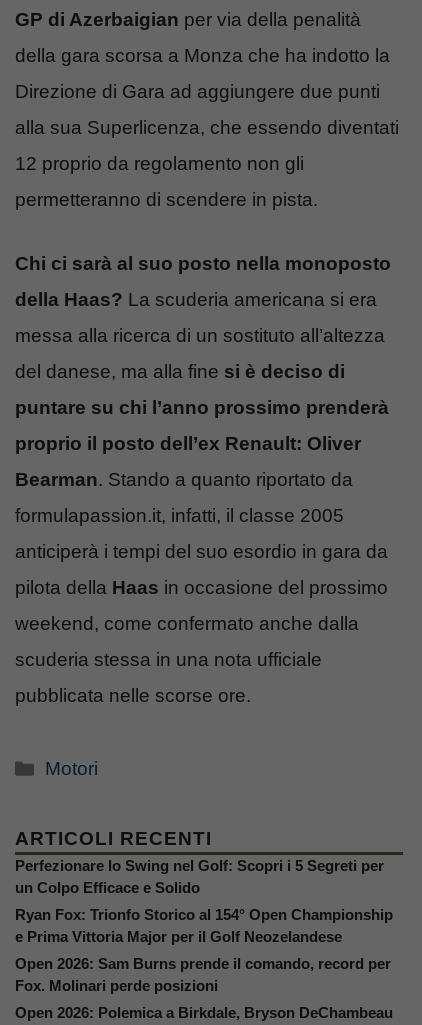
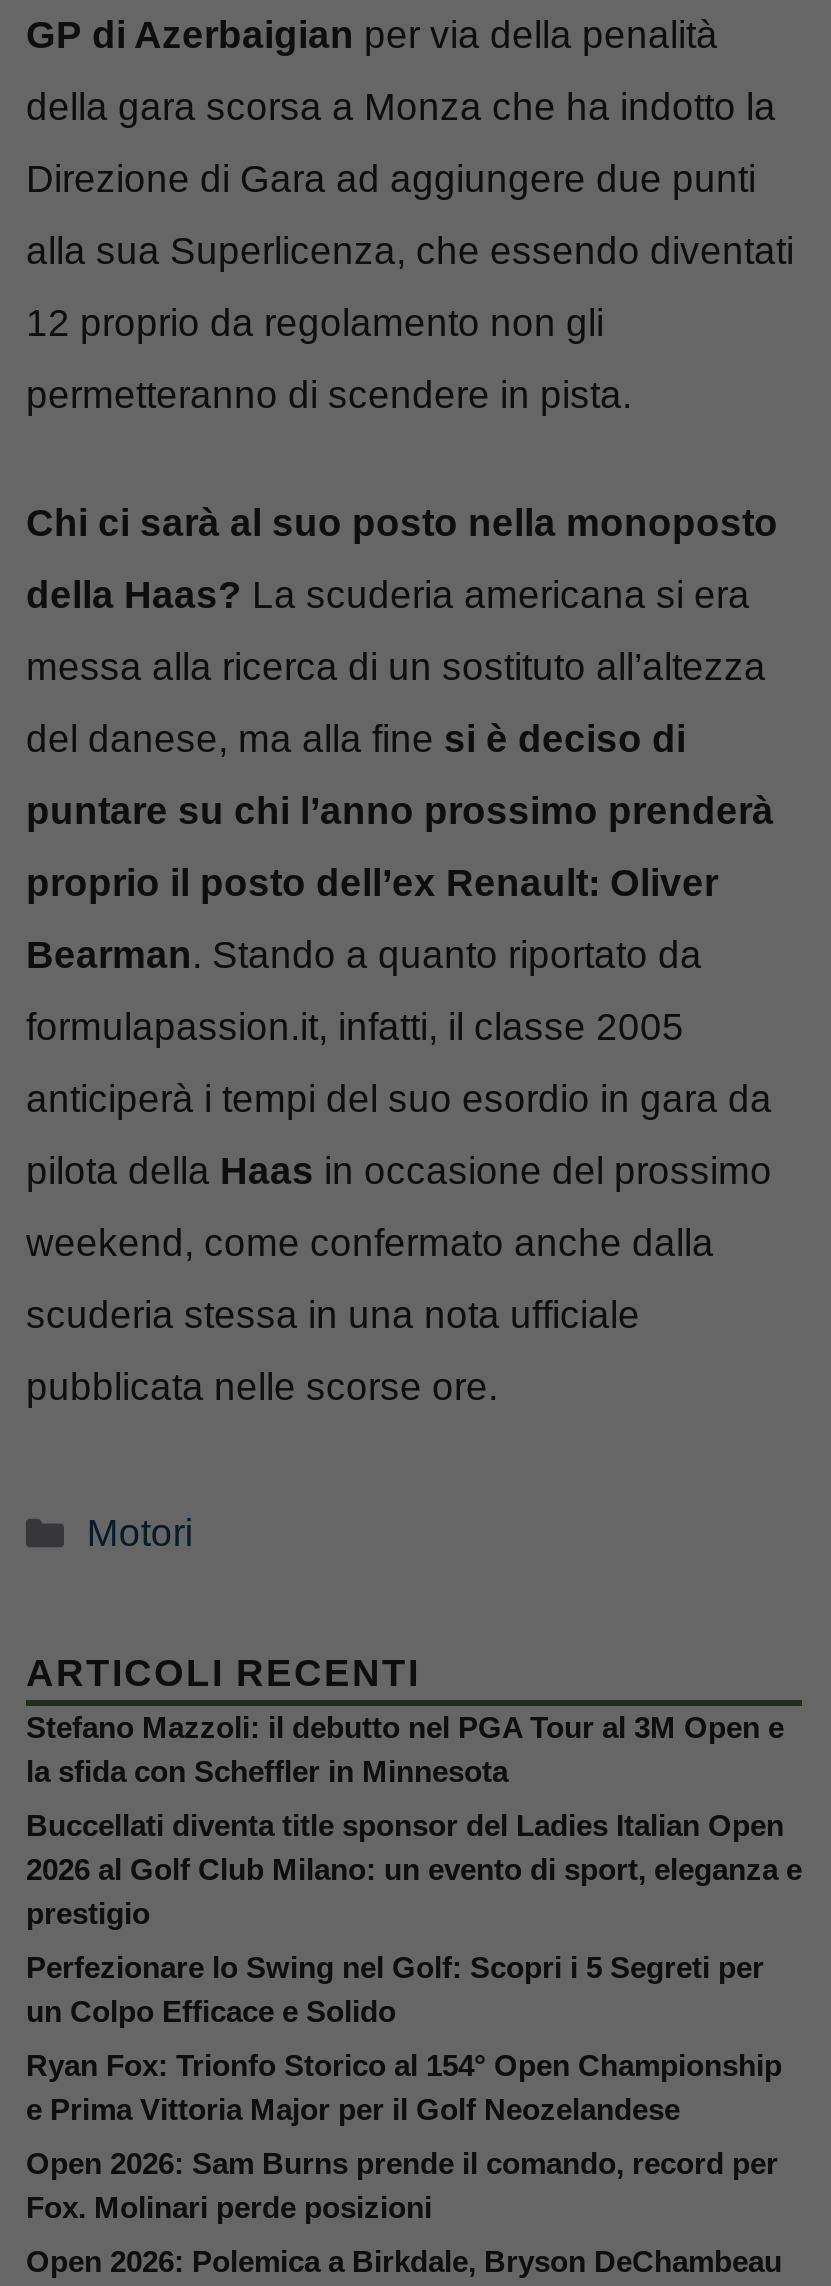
+ Stefano Mazzoli: il debutto nel PGA Tour al 3M Open e
+ la sfida con Scheffler in Minnesota
+ Buccellati diventa title sponsor del Ladies Italian Open
+ 2026 al Golf Club Milano: un evento di sport, eleganza e
+ prestigio
